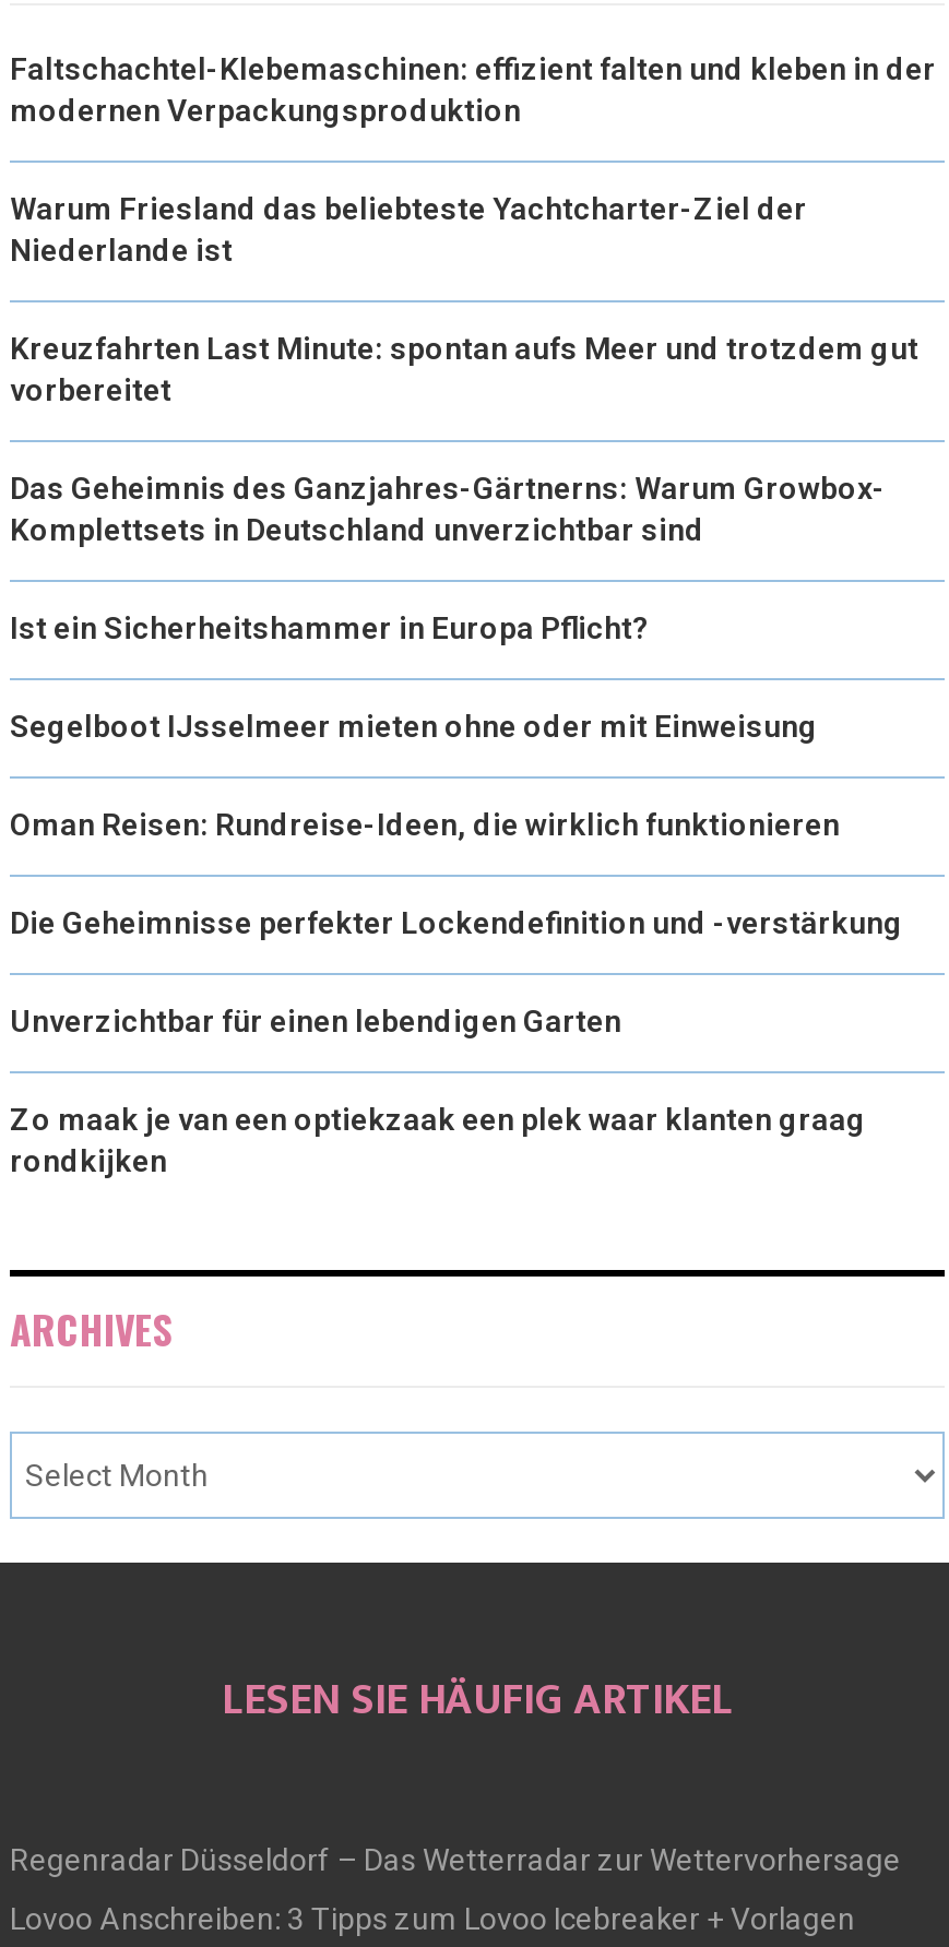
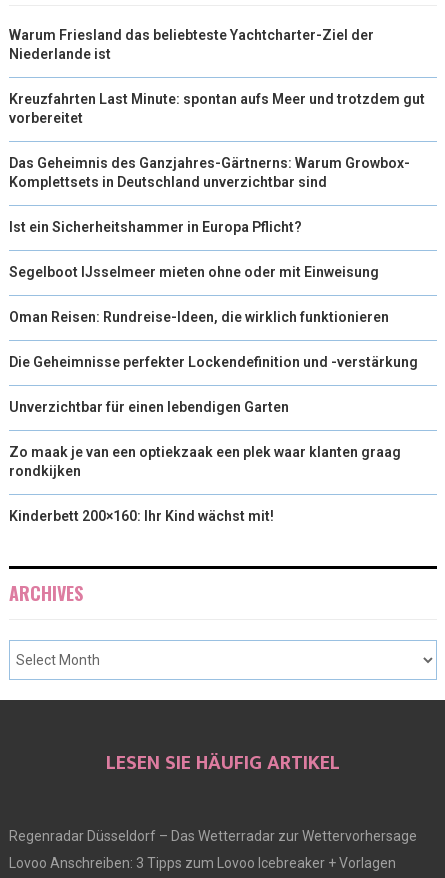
- Faltschachtel-Klebemaschinen: effizient falten und kleben in der
- modernen Verpackungsproduktion

moved up: Warum Friesland das beliebteste Yachtcharter-Ziel der | Niederlande ist | Kreuzfahrten Last Minute: spontan aufs Meer und trotzdem gut | ... | Zo maak je van een optiekzaak een plek waar klanten graag | rondkijken

+ Kinderbett 200×160: Ihr Kind wächst mit!
